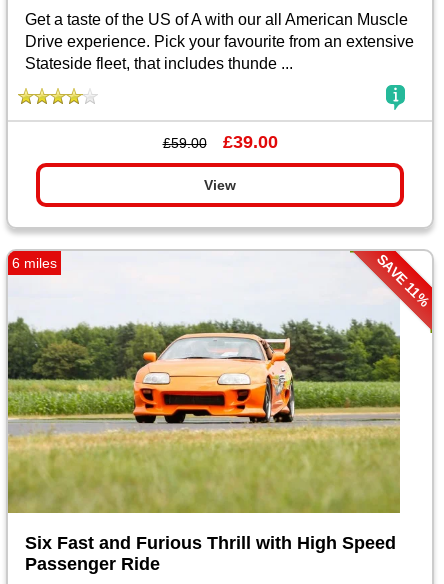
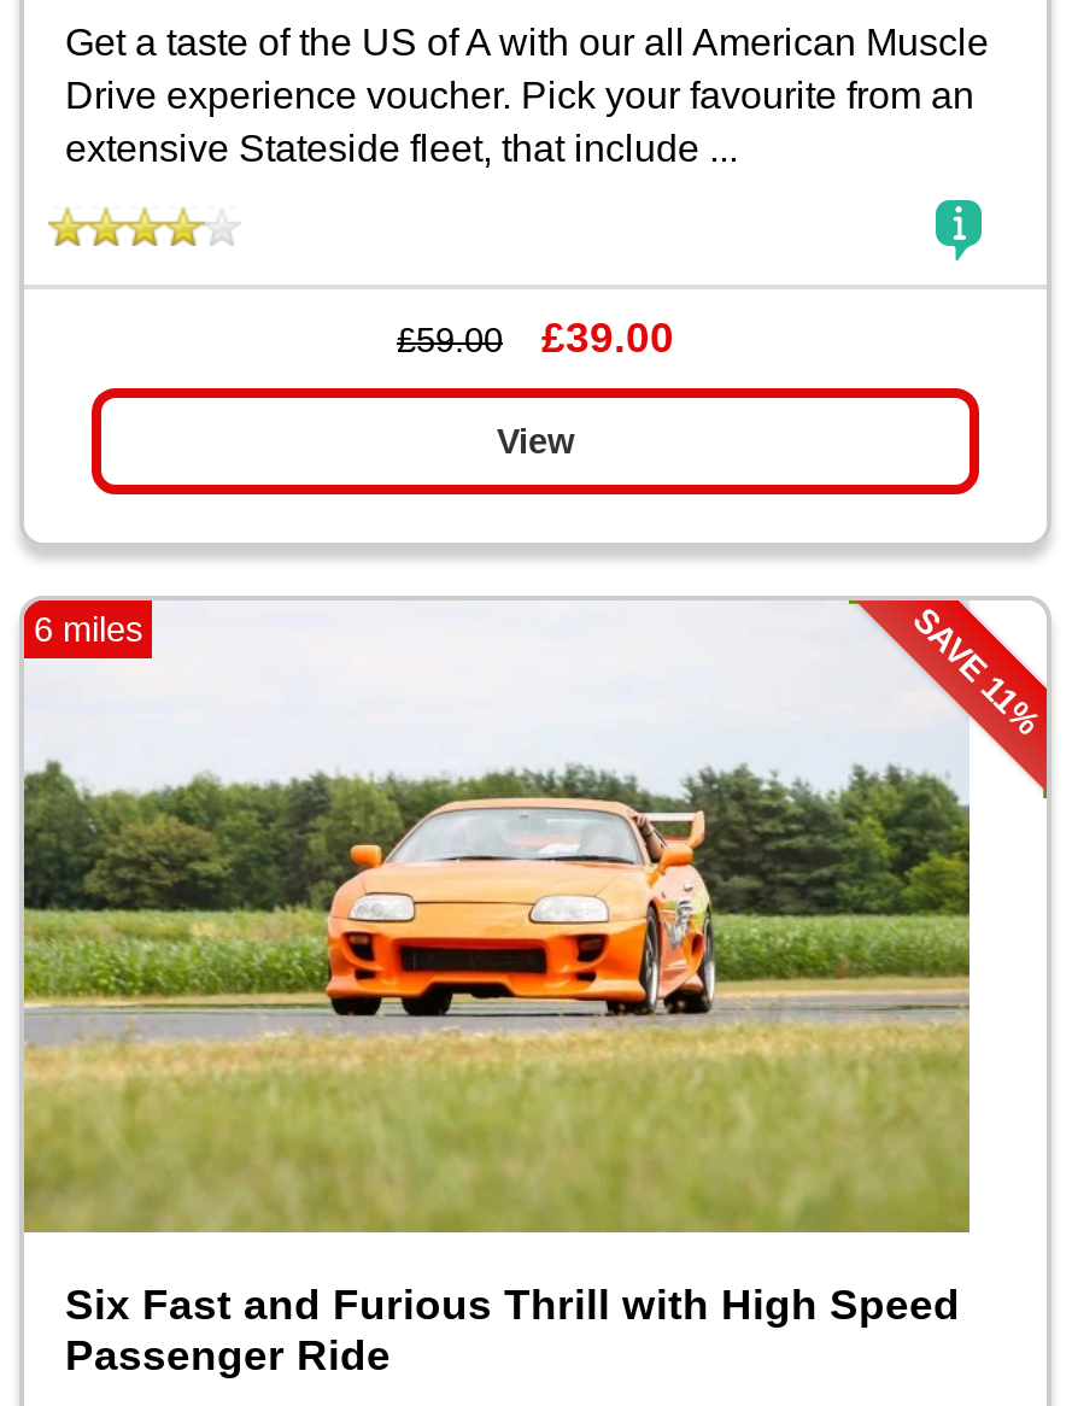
- Drive experience. Pick your favourite from an extensive
- Stateside fleet, that includes thunde ...
+ Drive experience voucher. Pick your favourite from an
+ extensive Stateside fleet, that include ...
